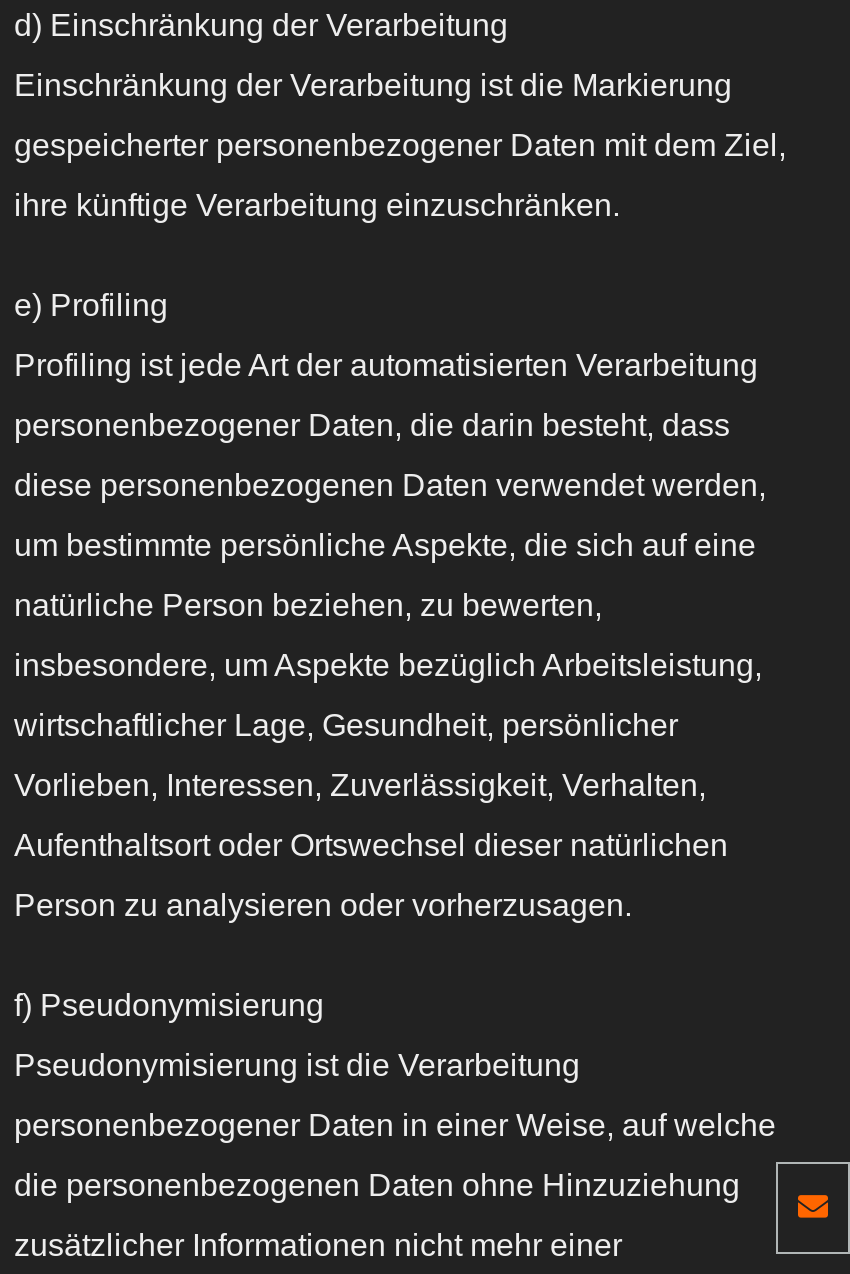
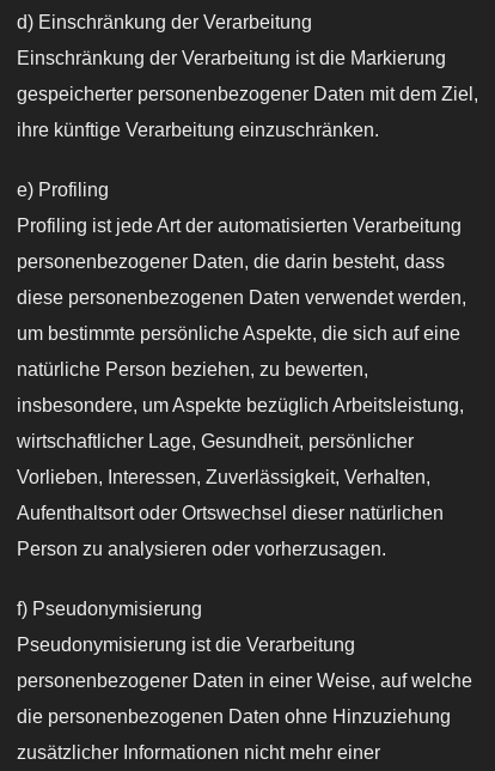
- [image]
